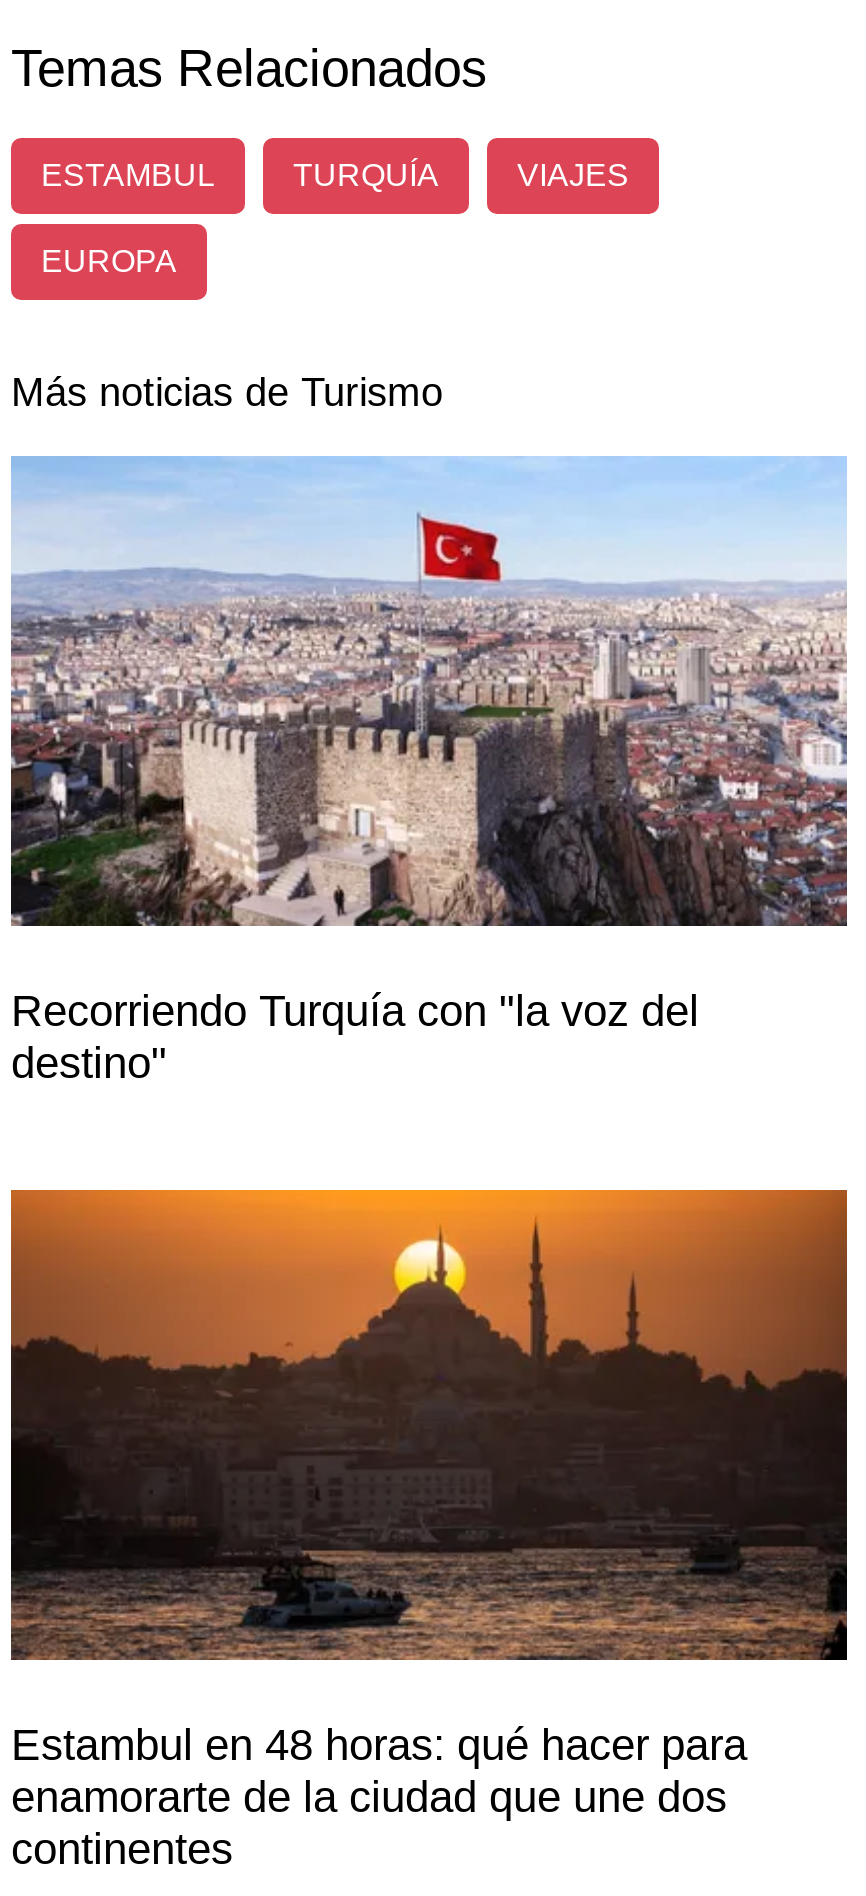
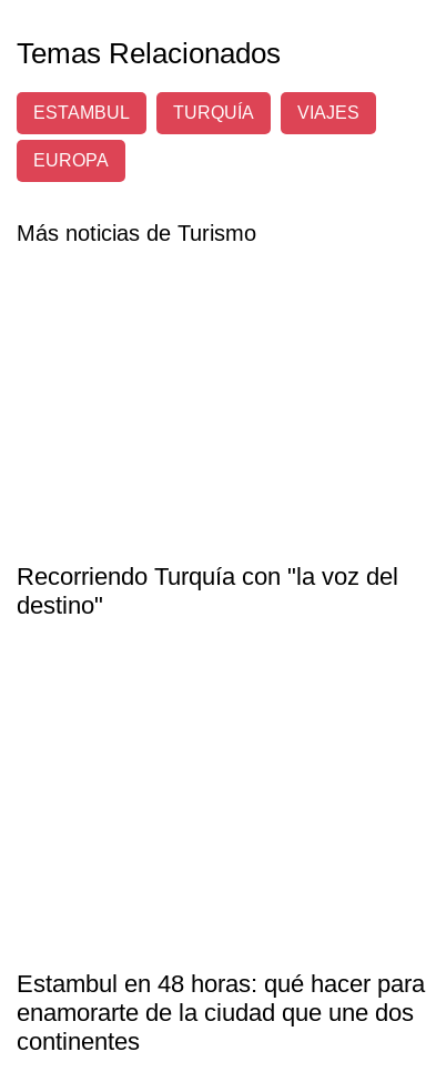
- [image]

- [image]
